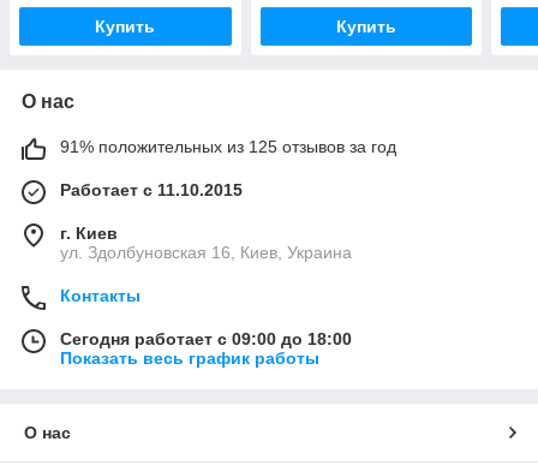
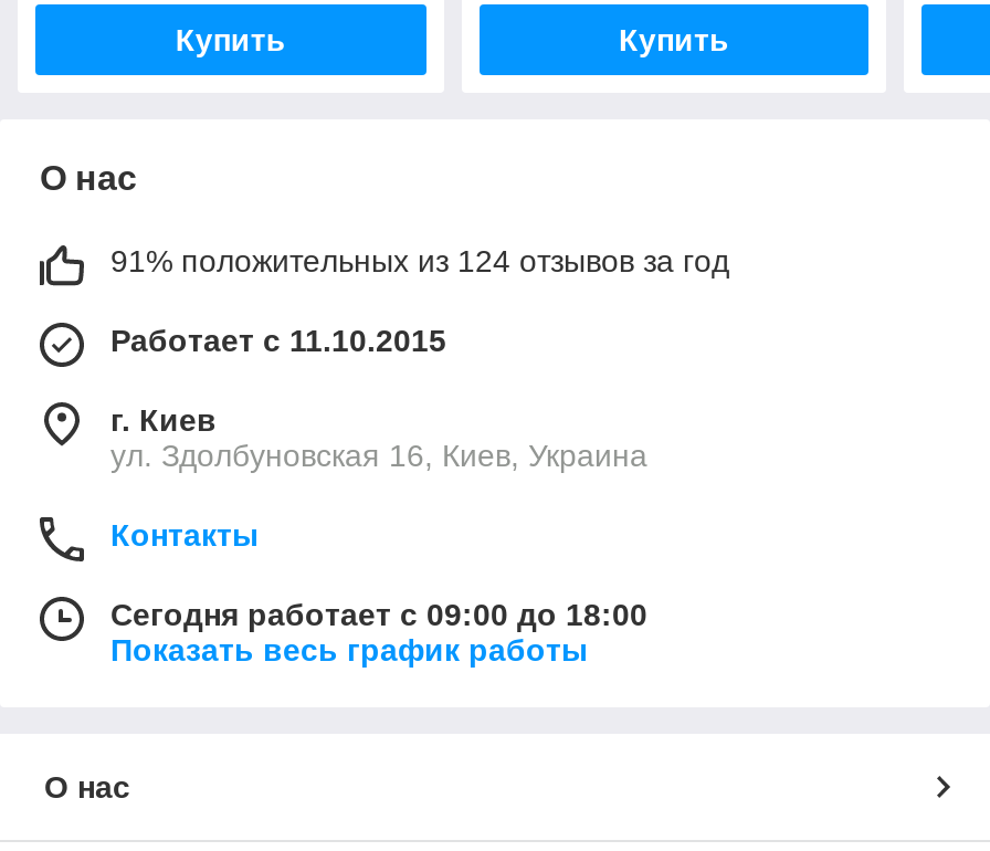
- 91% положительных из 125 отзывов за год
+ 91% положительных из 124 отзывов за год
